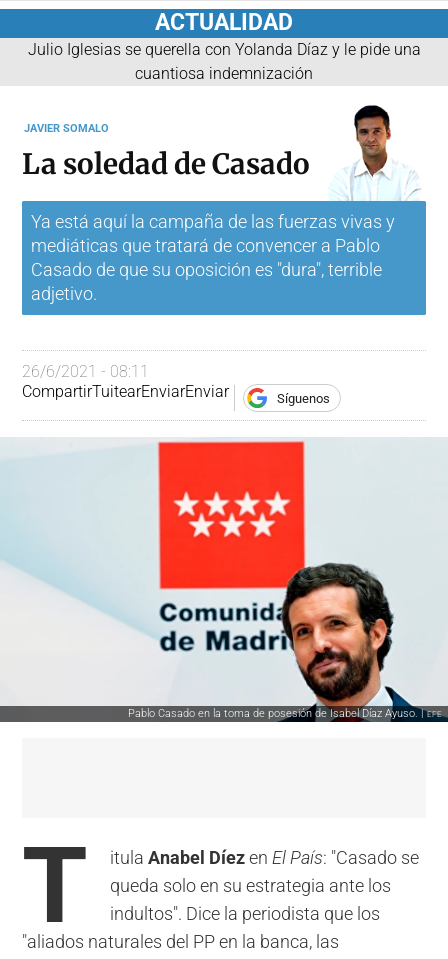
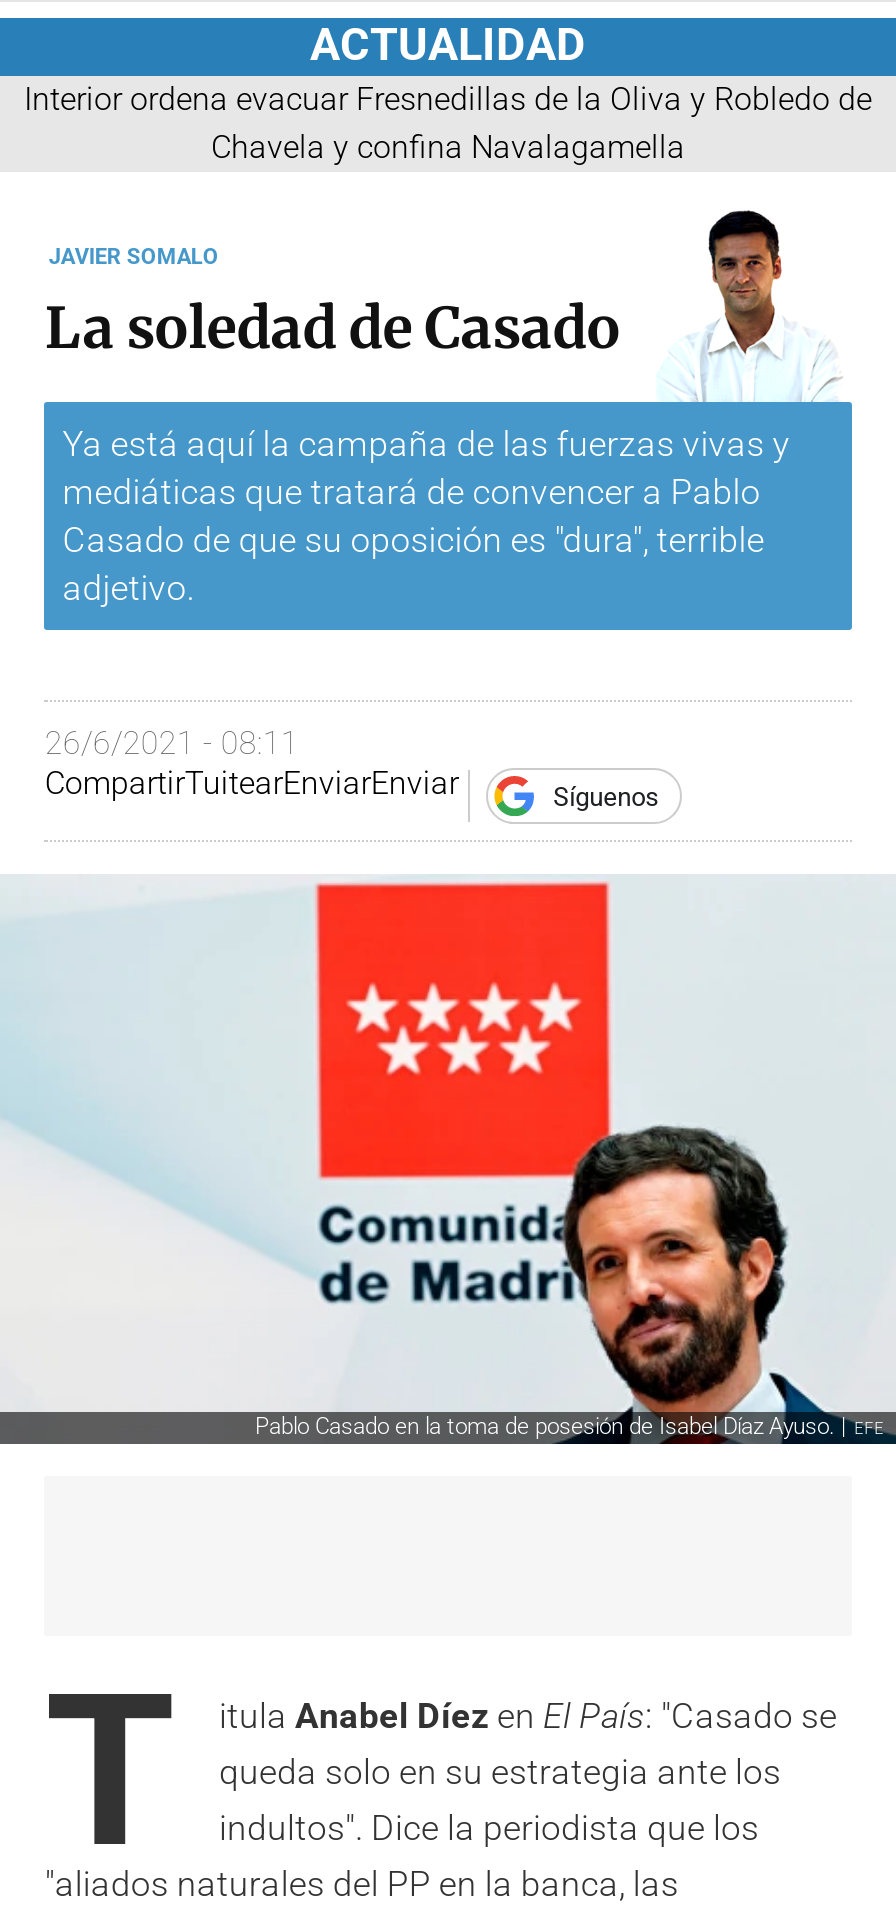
- Julio Iglesias se querella con Yolanda Díaz y le pide una
- cuantiosa indemnización
+ Interior ordena evacuar Fresnedillas de la Oliva y Robledo de
+ Chavela y confina Navalagamella
